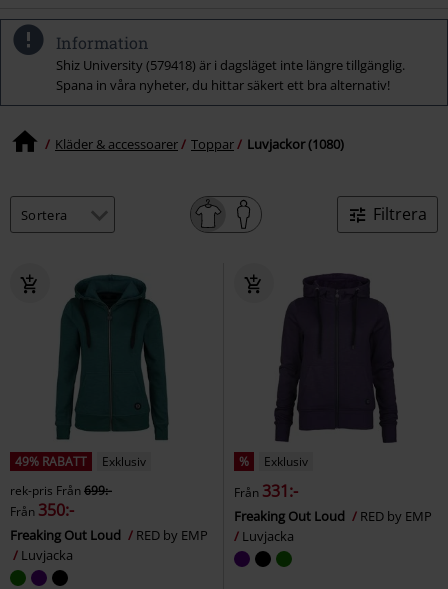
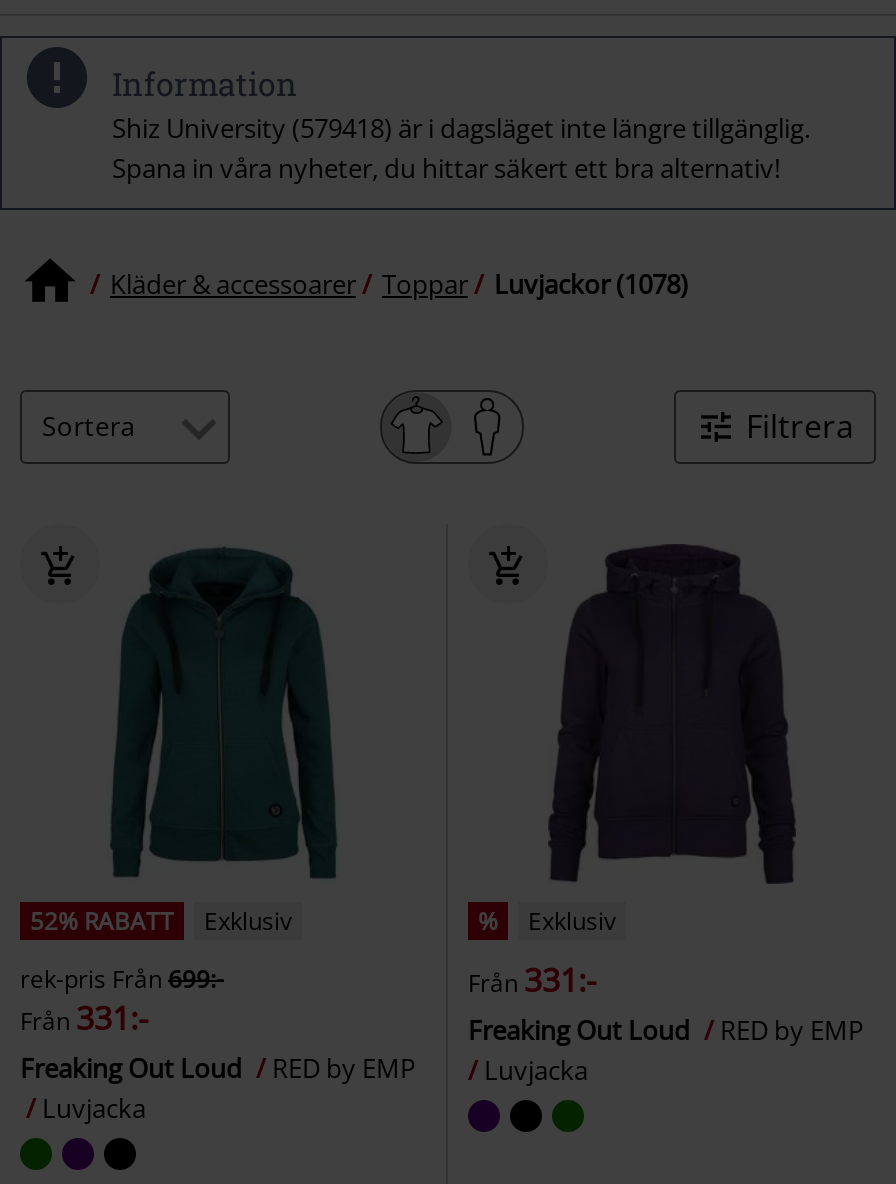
- Kläder & accessoarer Toppar Luvjackor (1080)
+ Kläder & accessoarer Toppar Luvjackor (1078)

- 49% RABATT Exklusiv
+ 52% RABATT Exklusiv

- Från 350:-
+ Från 331:-
